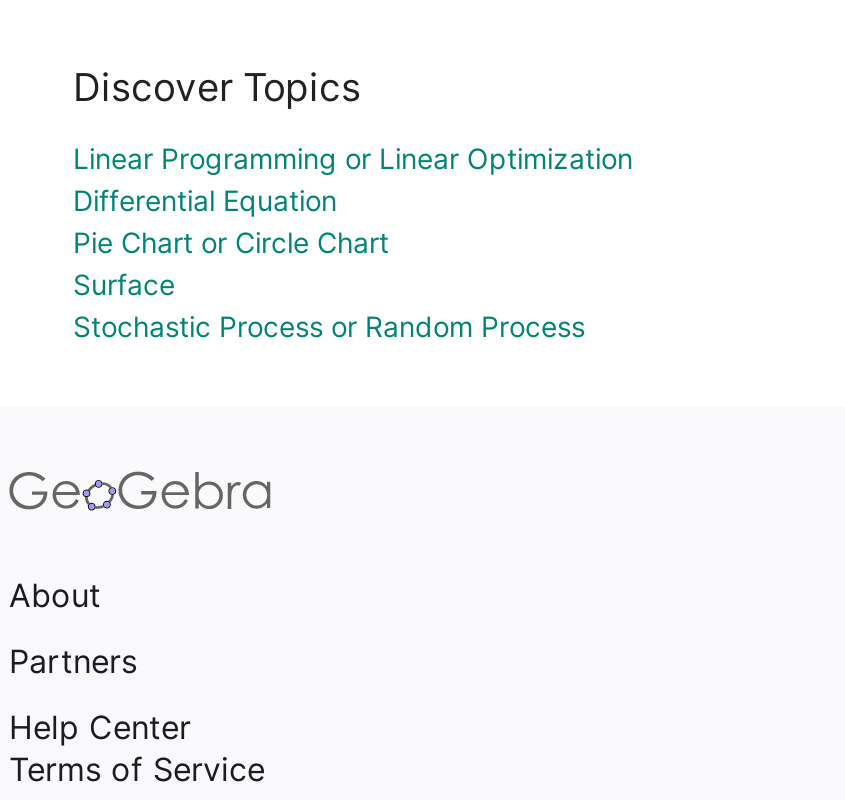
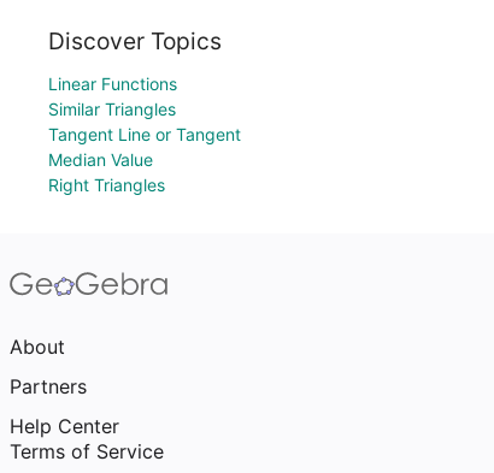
- Linear Programming or Linear Optimization
- Differential Equation
- Pie Chart or Circle Chart
- Surface
- Stochastic Process or Random Process
+ Linear Functions
+ Similar Triangles
+ Tangent Line or Tangent
+ Median Value
+ Right Triangles
